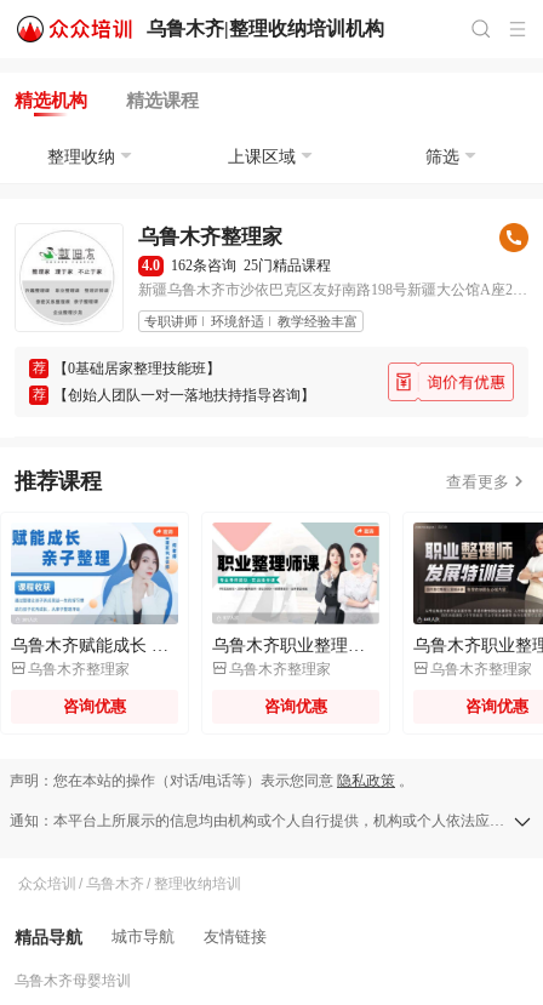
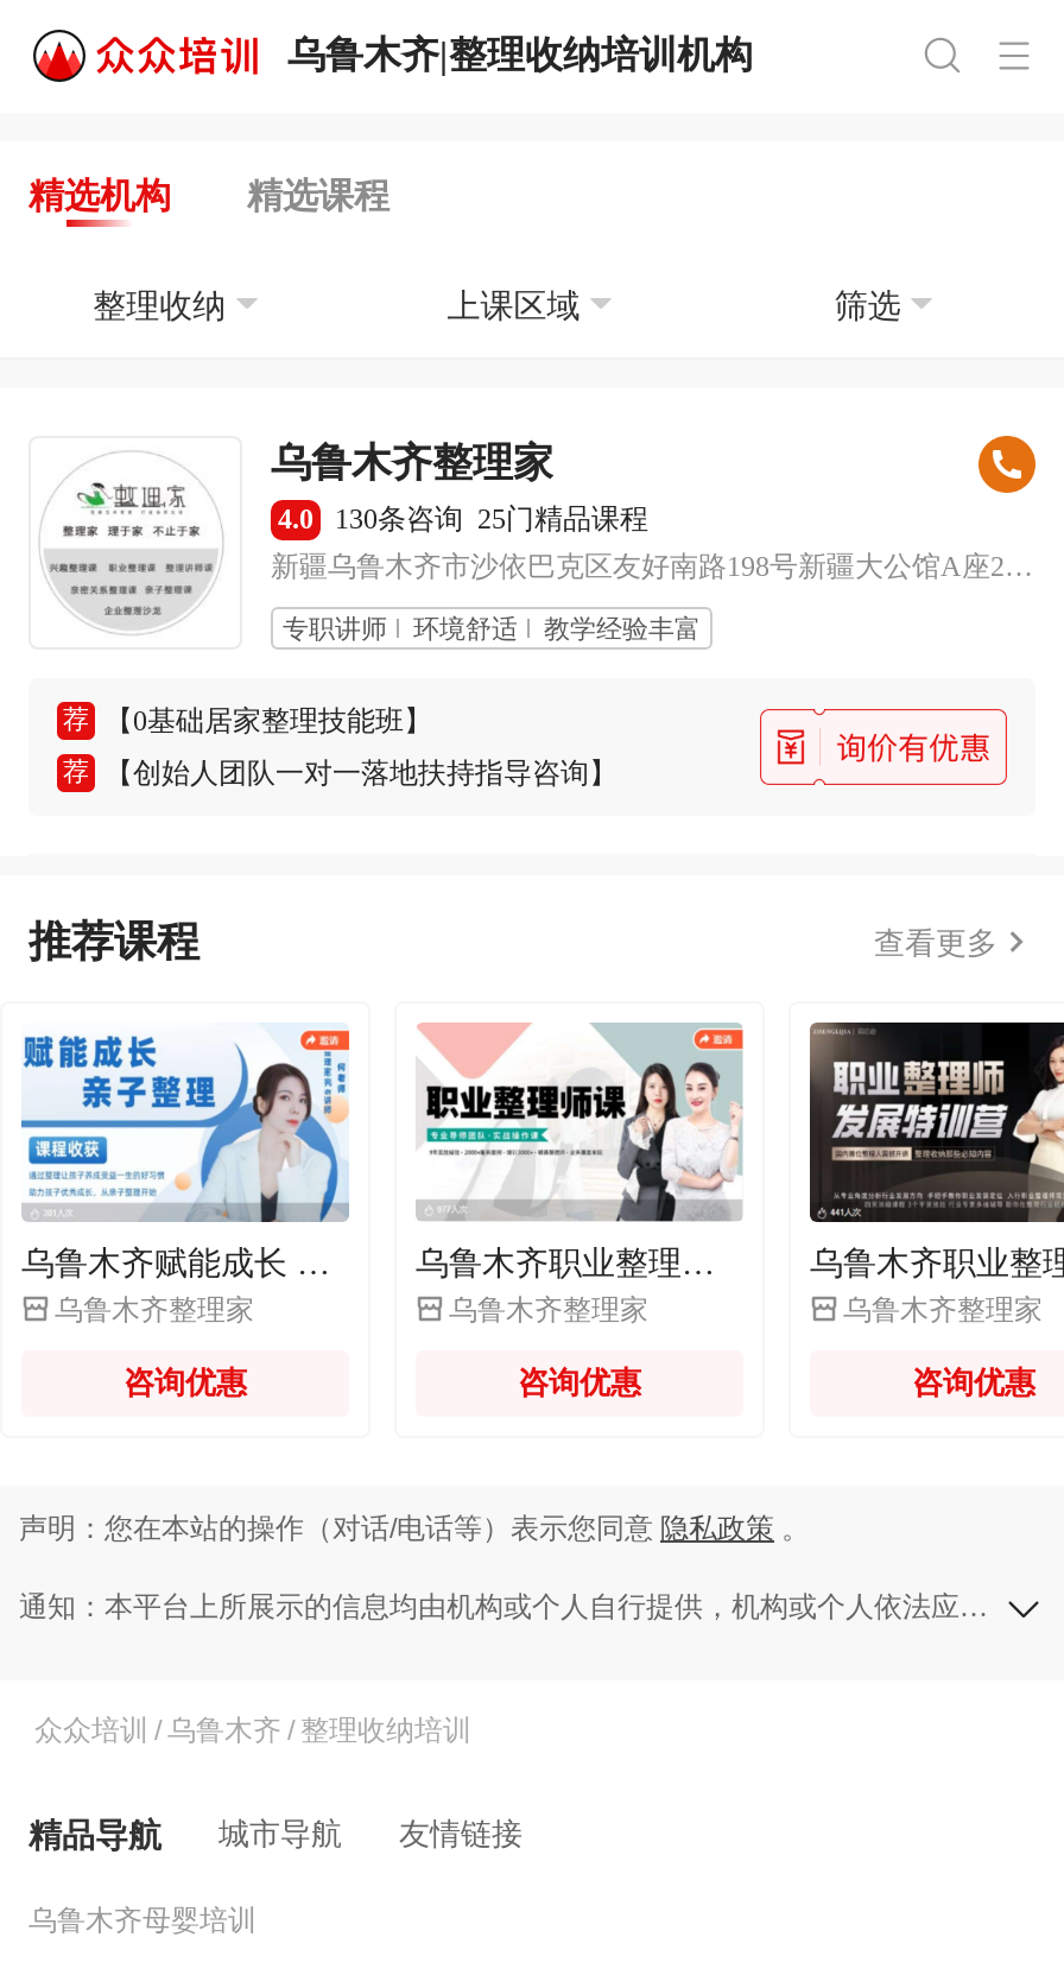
- 162条咨询 25门精品课程
+ 130条咨询 25门精品课程
